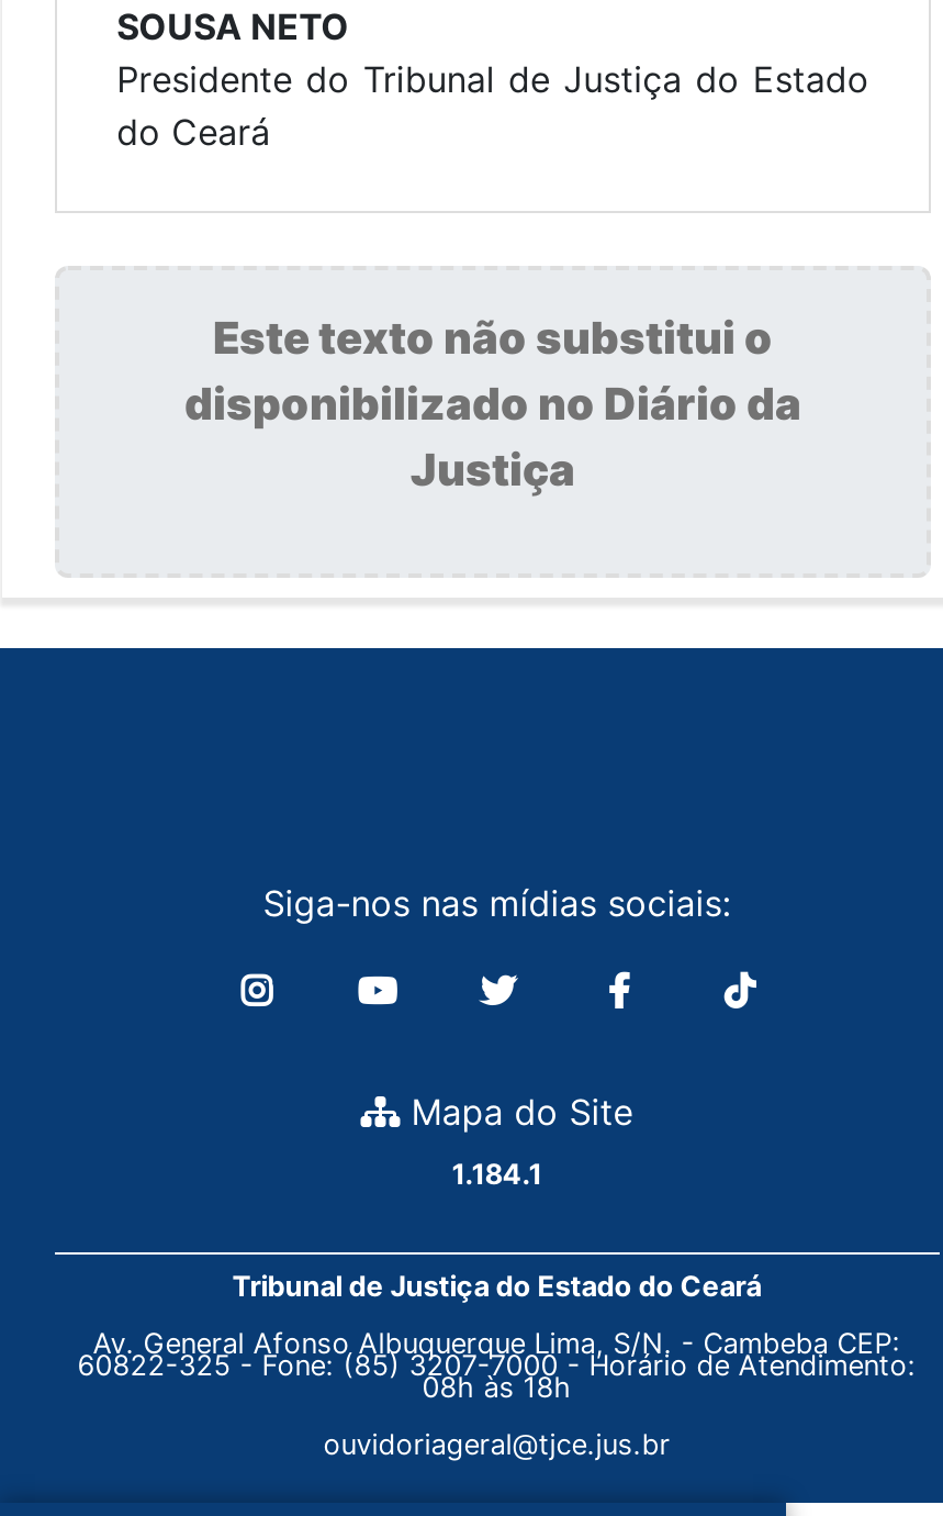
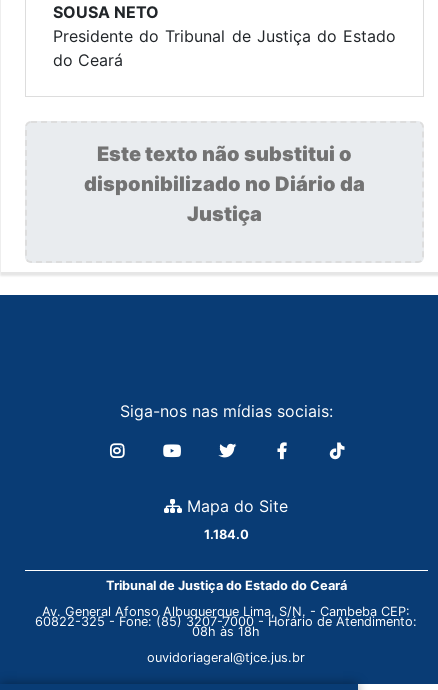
- 1.184.1
+ 1.184.0
